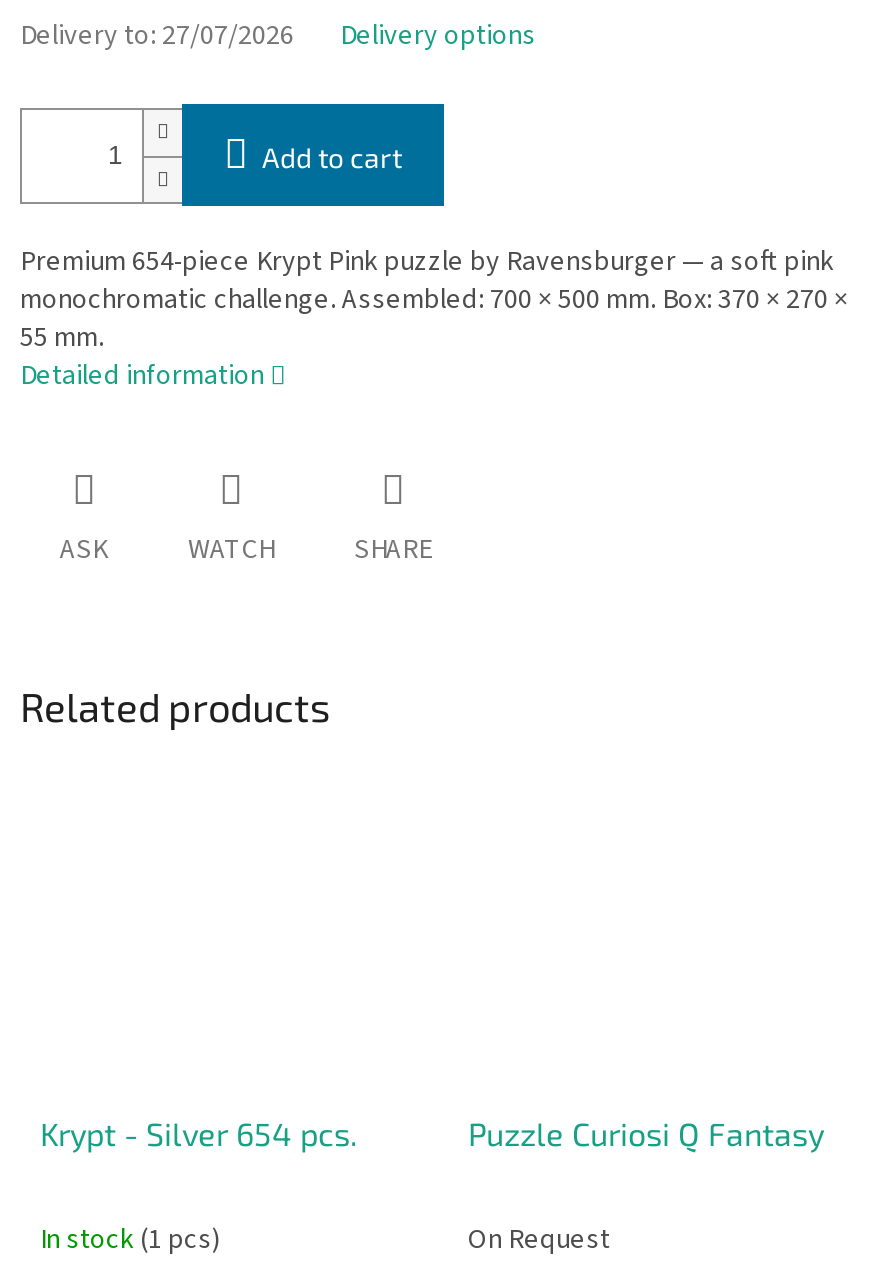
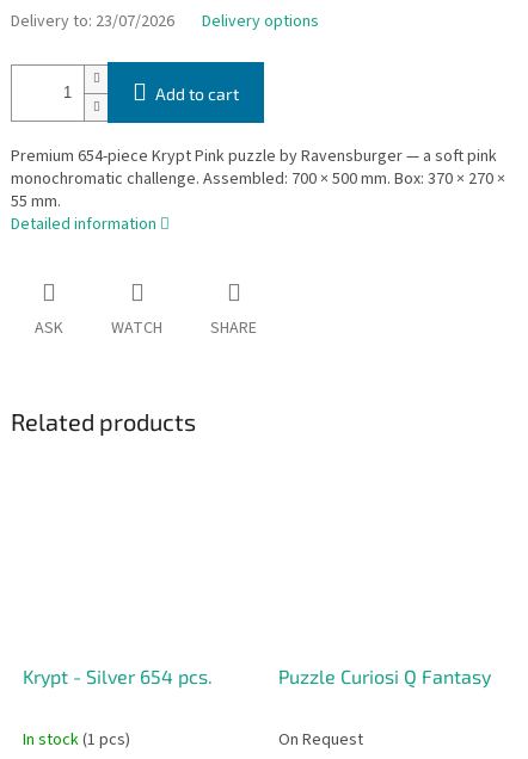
- Delivery to: 27/07/2026 Delivery options
+ Delivery to: 23/07/2026 Delivery options
